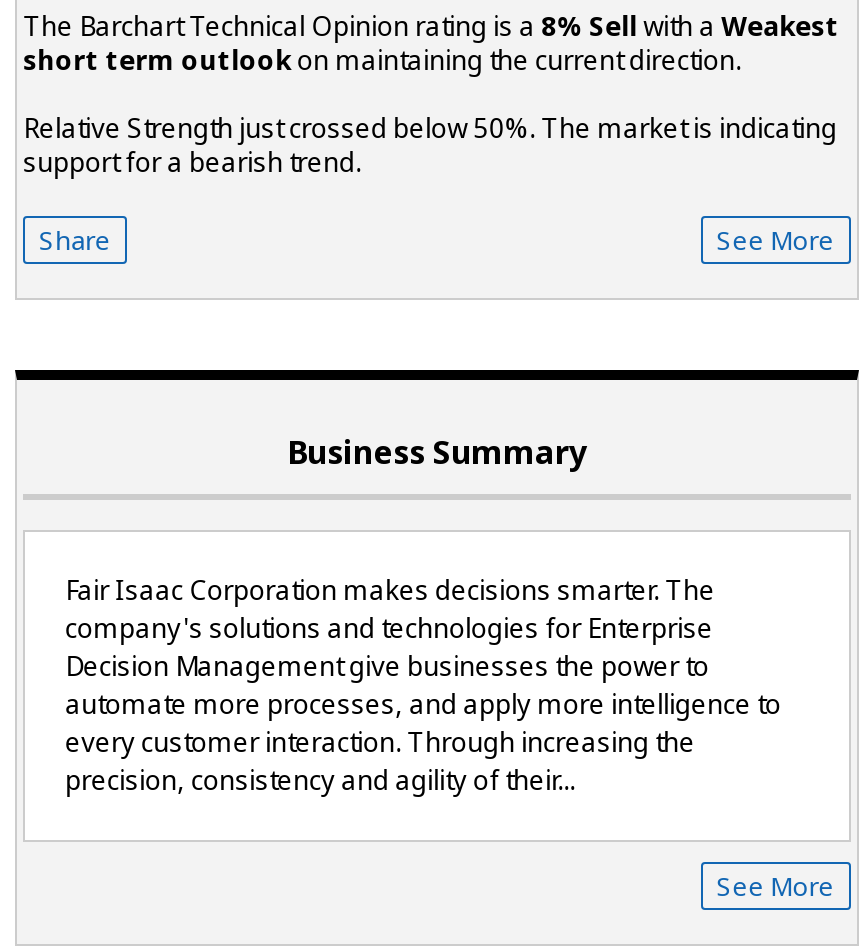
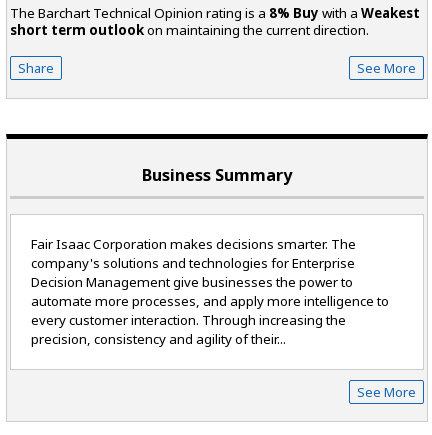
- The Barchart Technical Opinion rating is a 8% Sell with a Weakest
+ The Barchart Technical Opinion rating is a 8% Buy with a Weakest

- Relative Strength just crossed below 50%. The market is indicating
- support for a bearish trend.
